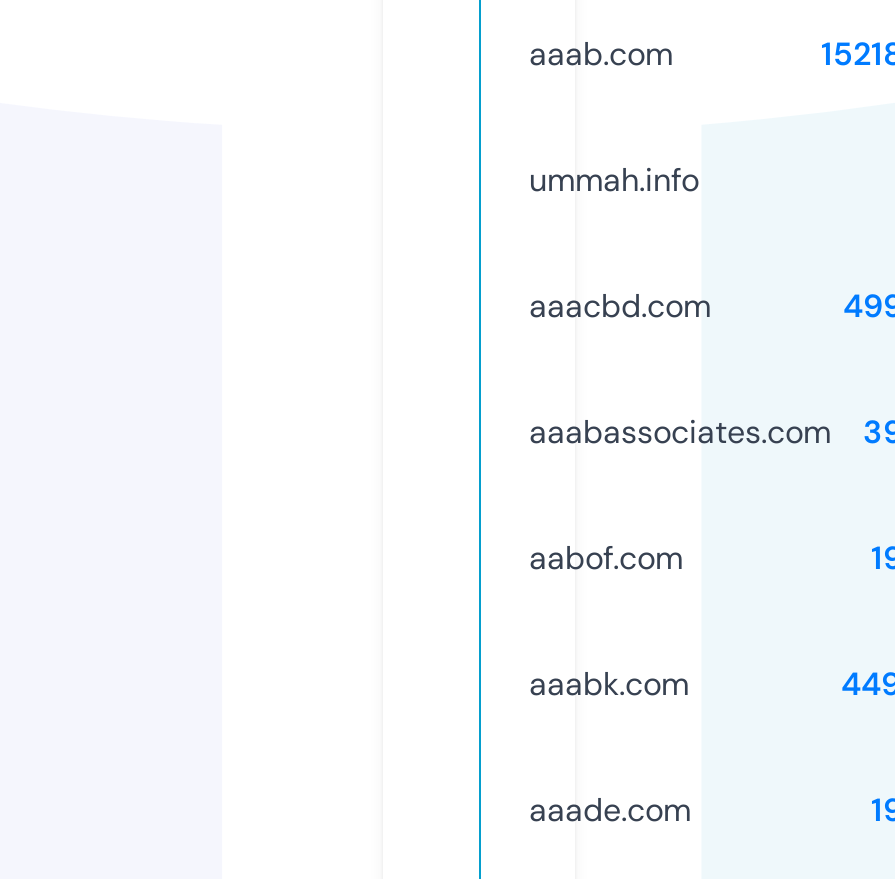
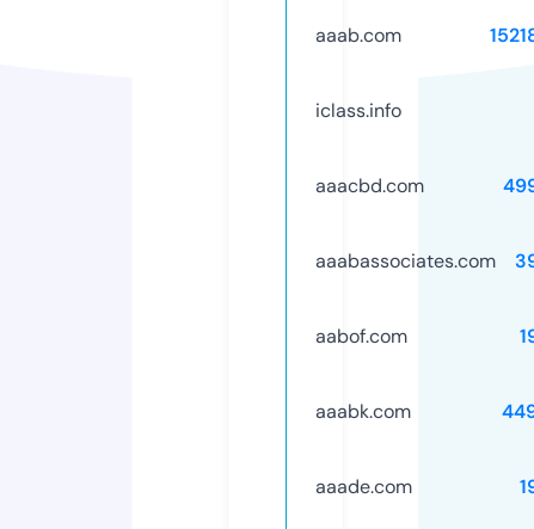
- ummah.info
+ iclass.info
